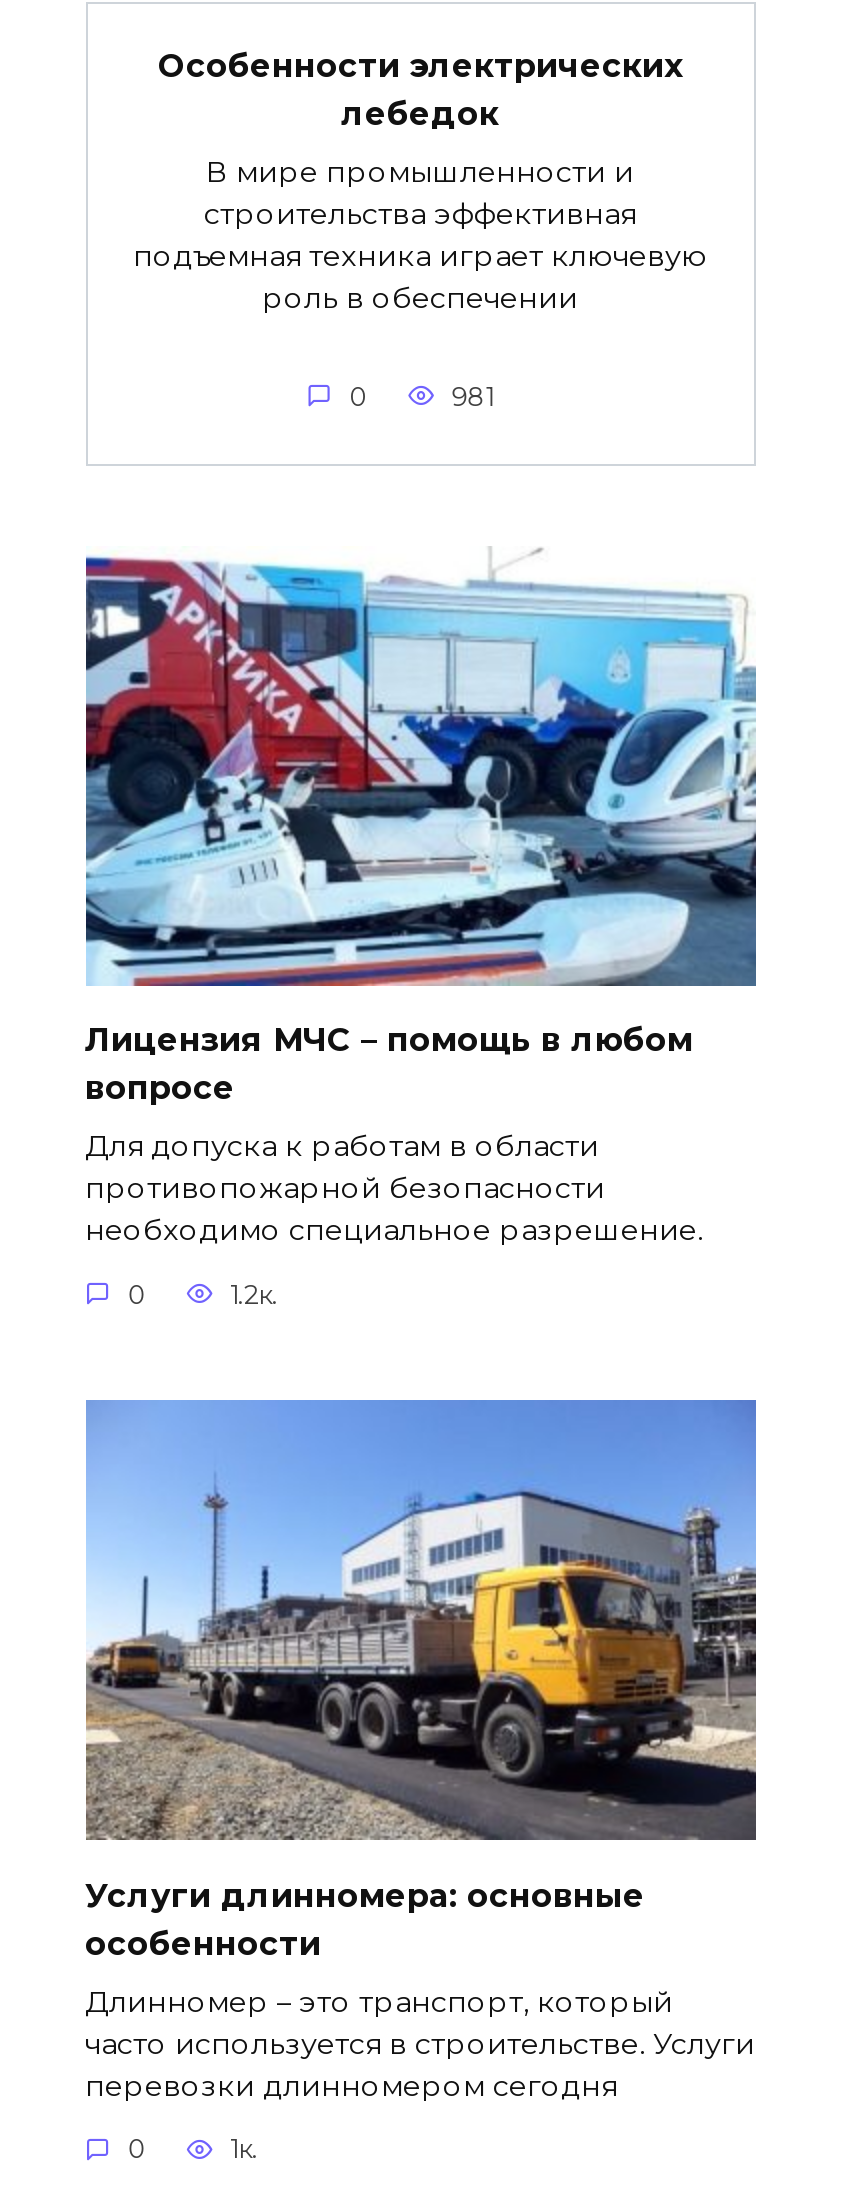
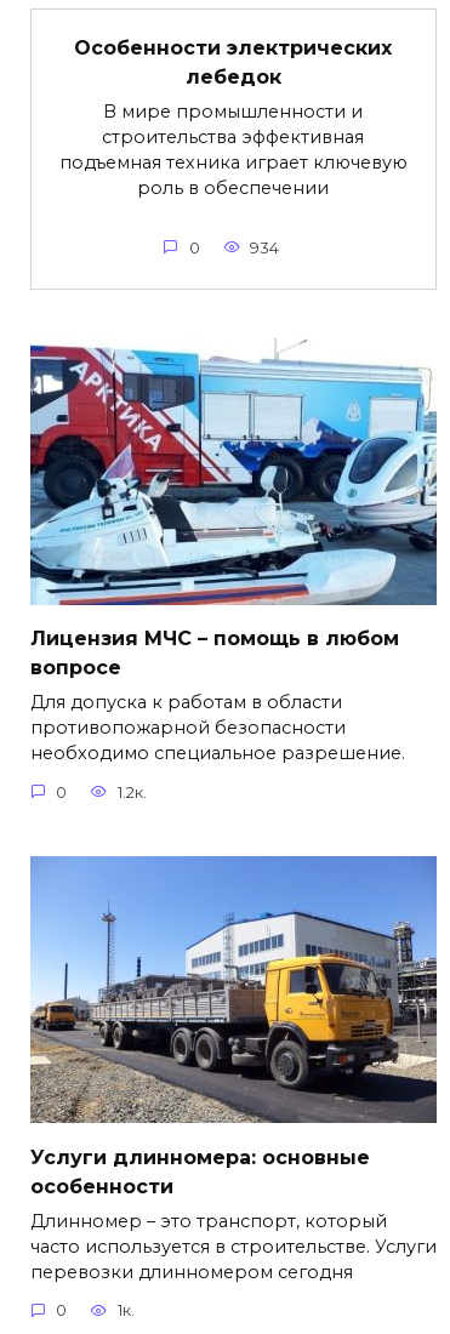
- 981
+ 934
